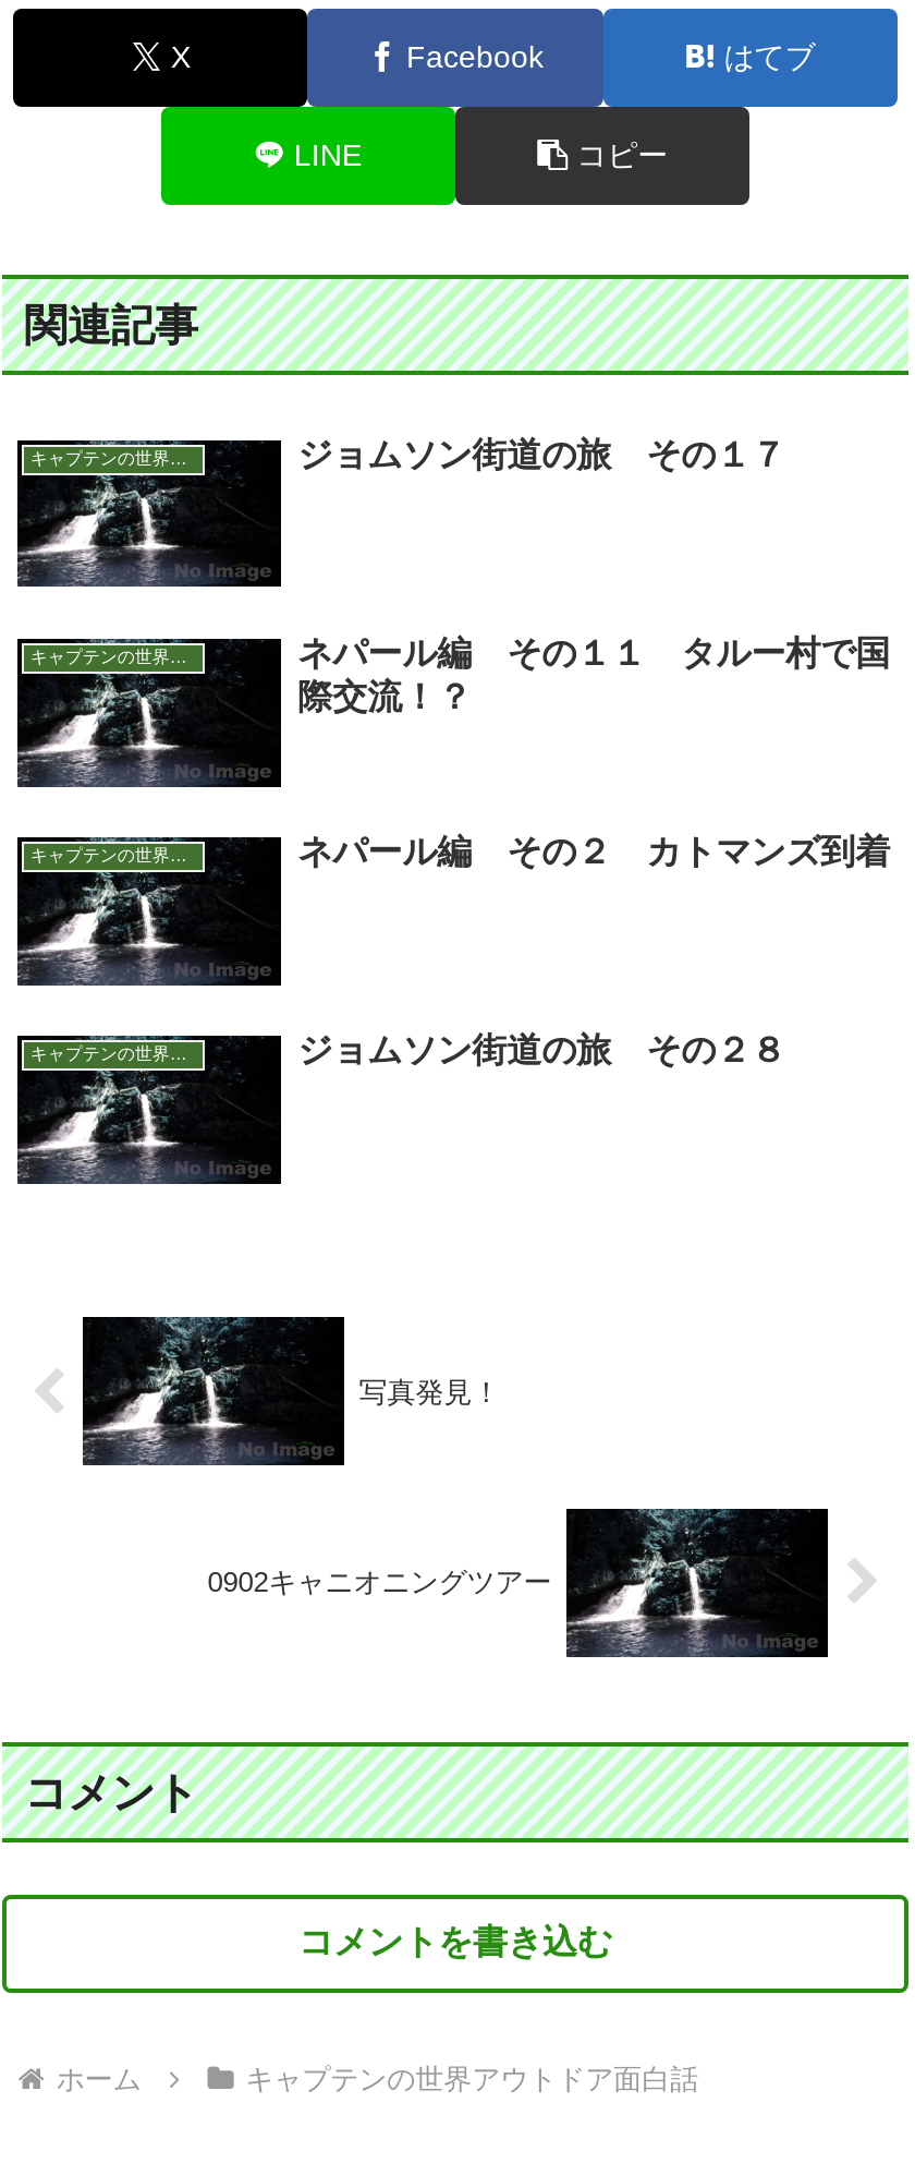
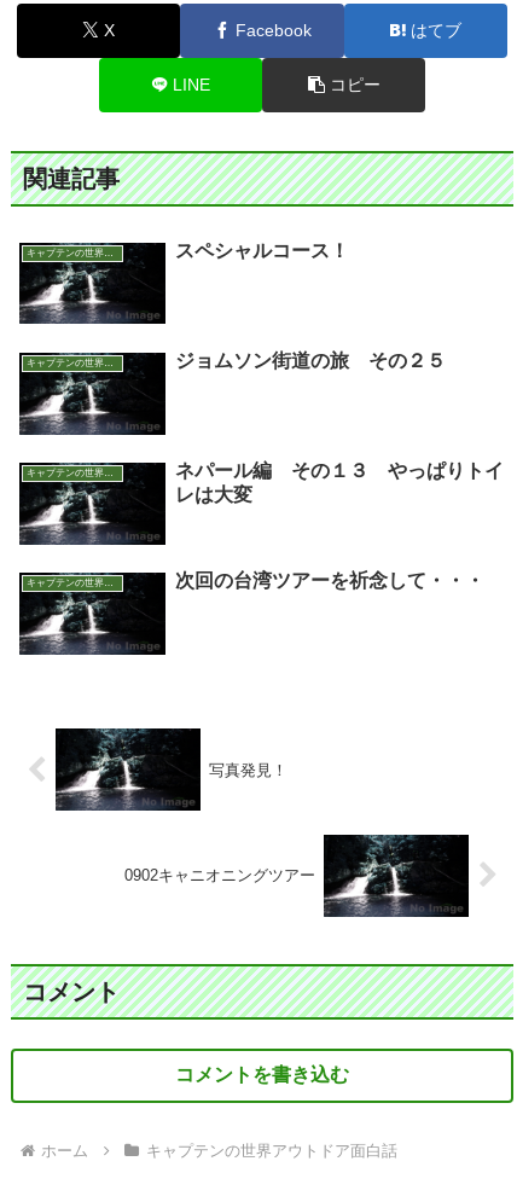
- ジョムソン街道の旅 その１７
+ スペシャルコース！

- ネパール編 その１１ タルー村で国
- 際交流！？
+ ジョムソン街道の旅 その２５

- ネパール編 その２ カトマンズ到着
+ ネパール編 その１３ やっぱりトイ
+ レは大変

- ジョムソン街道の旅 その２８
+ 次回の台湾ツアーを祈念して・・・
